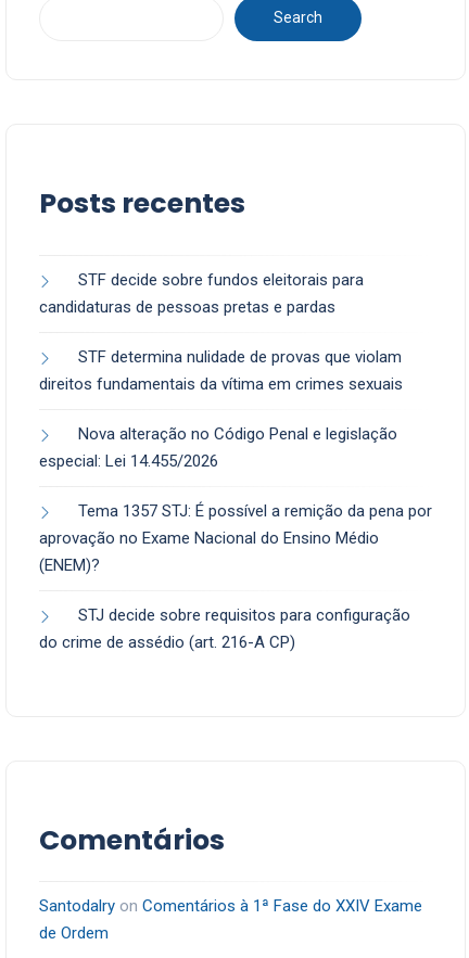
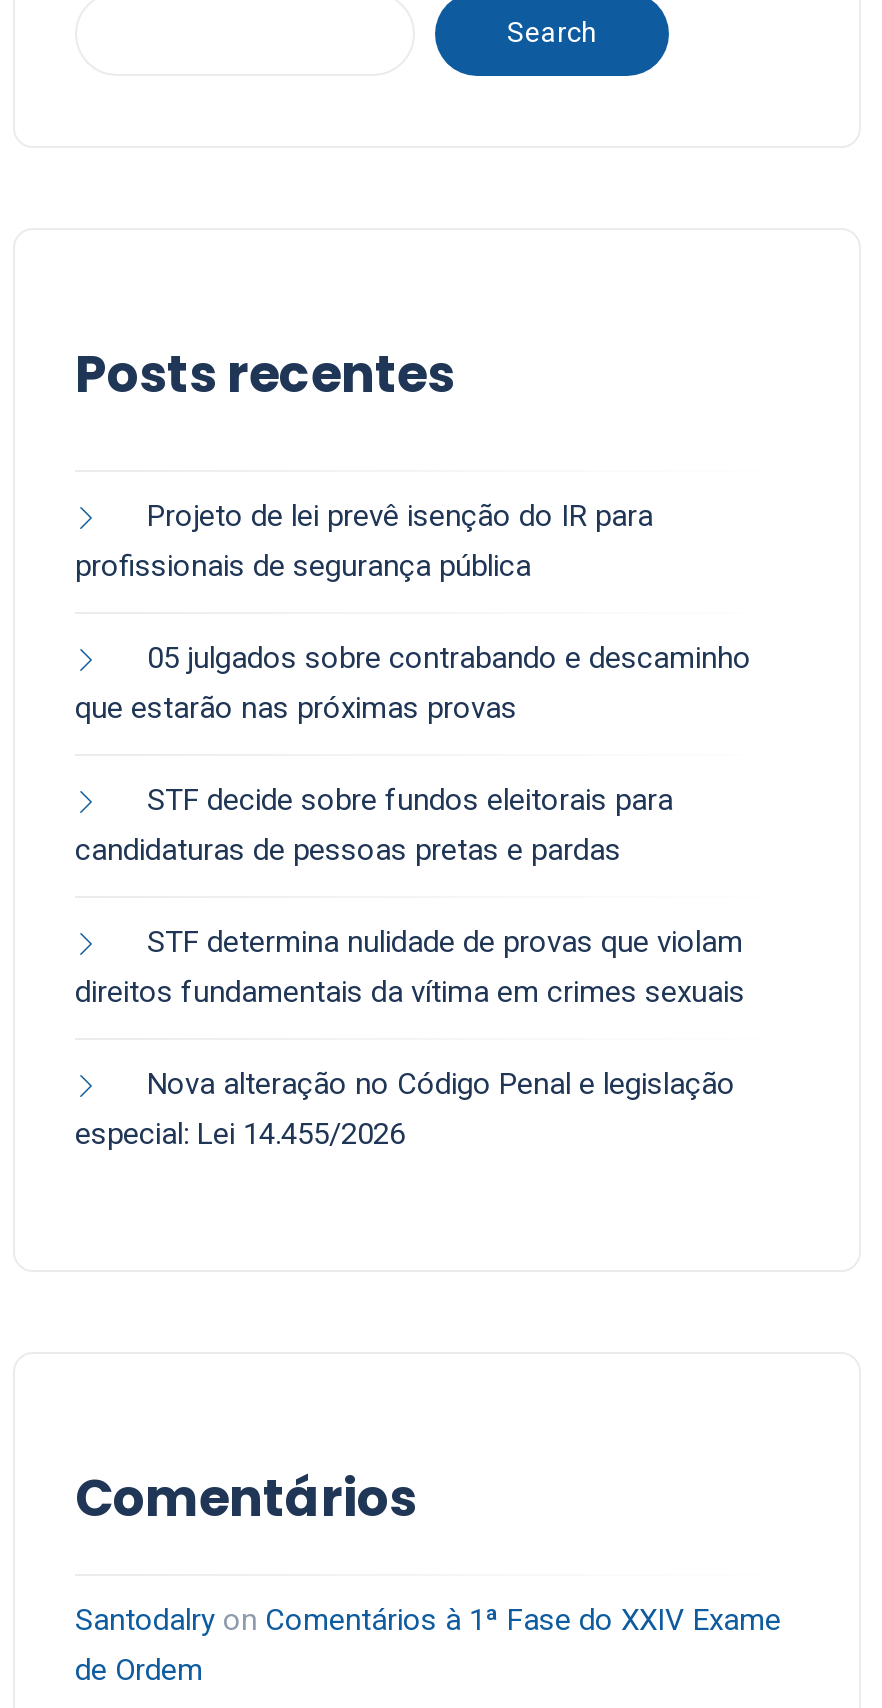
+ Projeto de lei prevê isenção do IR para
+ profissionais de segurança pública
+ 05 julgados sobre contrabando e descaminho
+ que estarão nas próximas provas

moved down: STF decide sobre fundos eleitorais para | candidaturas de pessoas pretas e pardas | STF determina nulidade de provas que violam | direitos fundamentais da vítima em crimes sexuais | Nova alteração no Código Penal e legislação | especial: Lei 14.455/2026

- Tema 1357 STJ: É possível a remição da pena por
- aprovação no Exame Nacional do Ensino Médio
- (ENEM)?
- STJ decide sobre requisitos para configuração
- do crime de assédio (art. 216-A CP)
